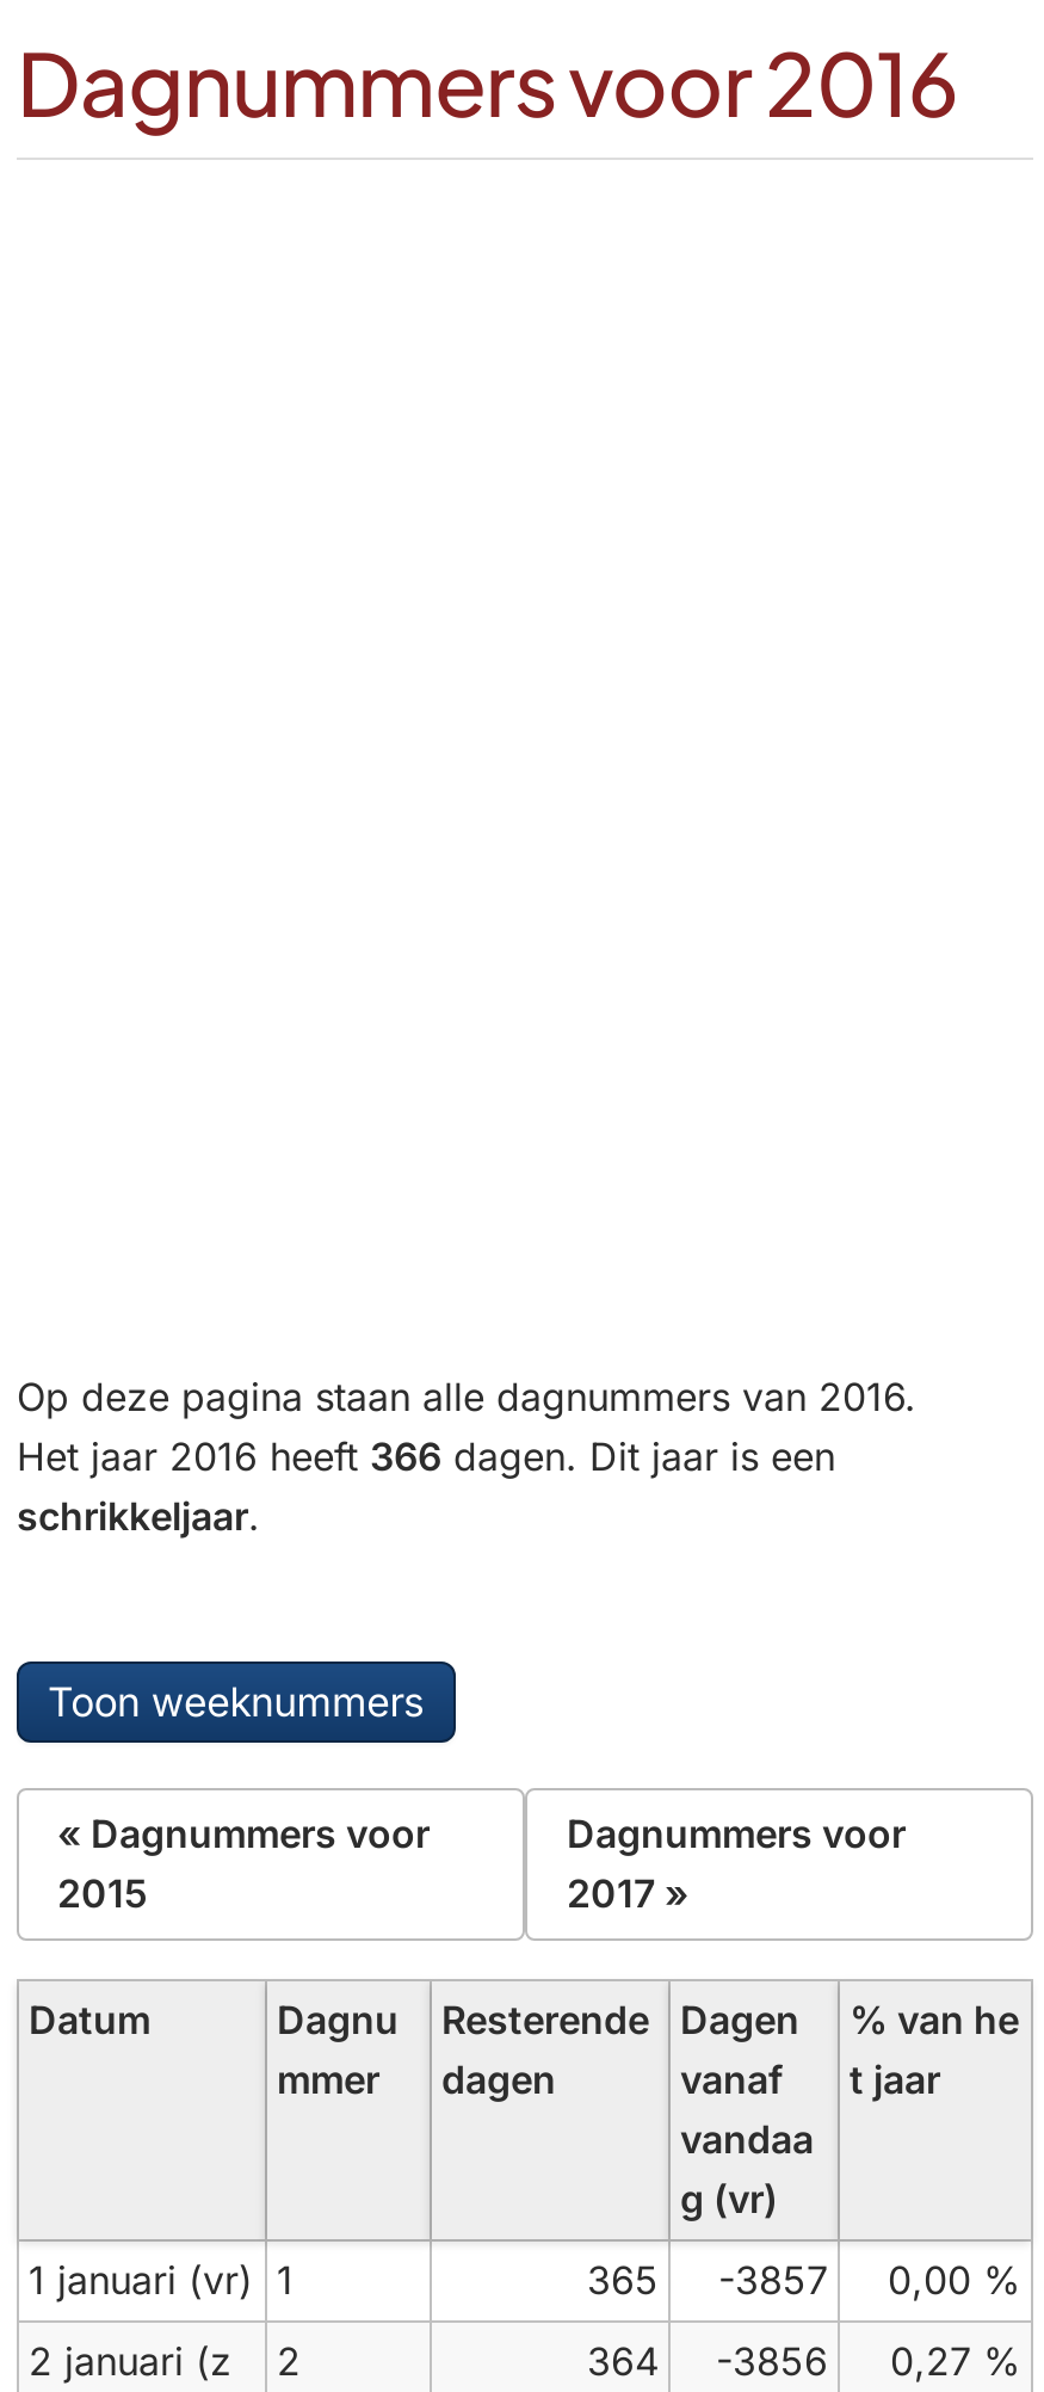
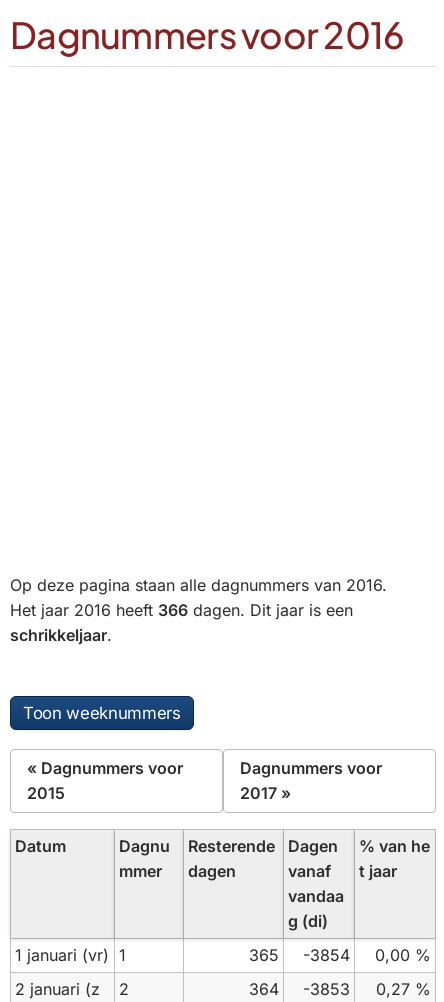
- g (vr)
+ g (di)

- 365 -3857 0,00 %
+ 365 -3854 0,00 %

- 364 -3856 0,27 %
+ 364 -3853 0,27 %
